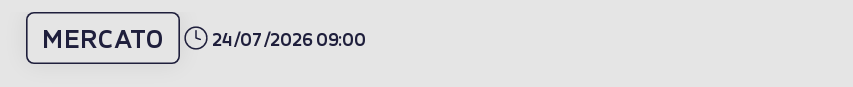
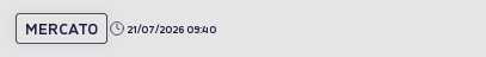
- 24/07/2026 09:00
+ 21/07/2026 09:40
